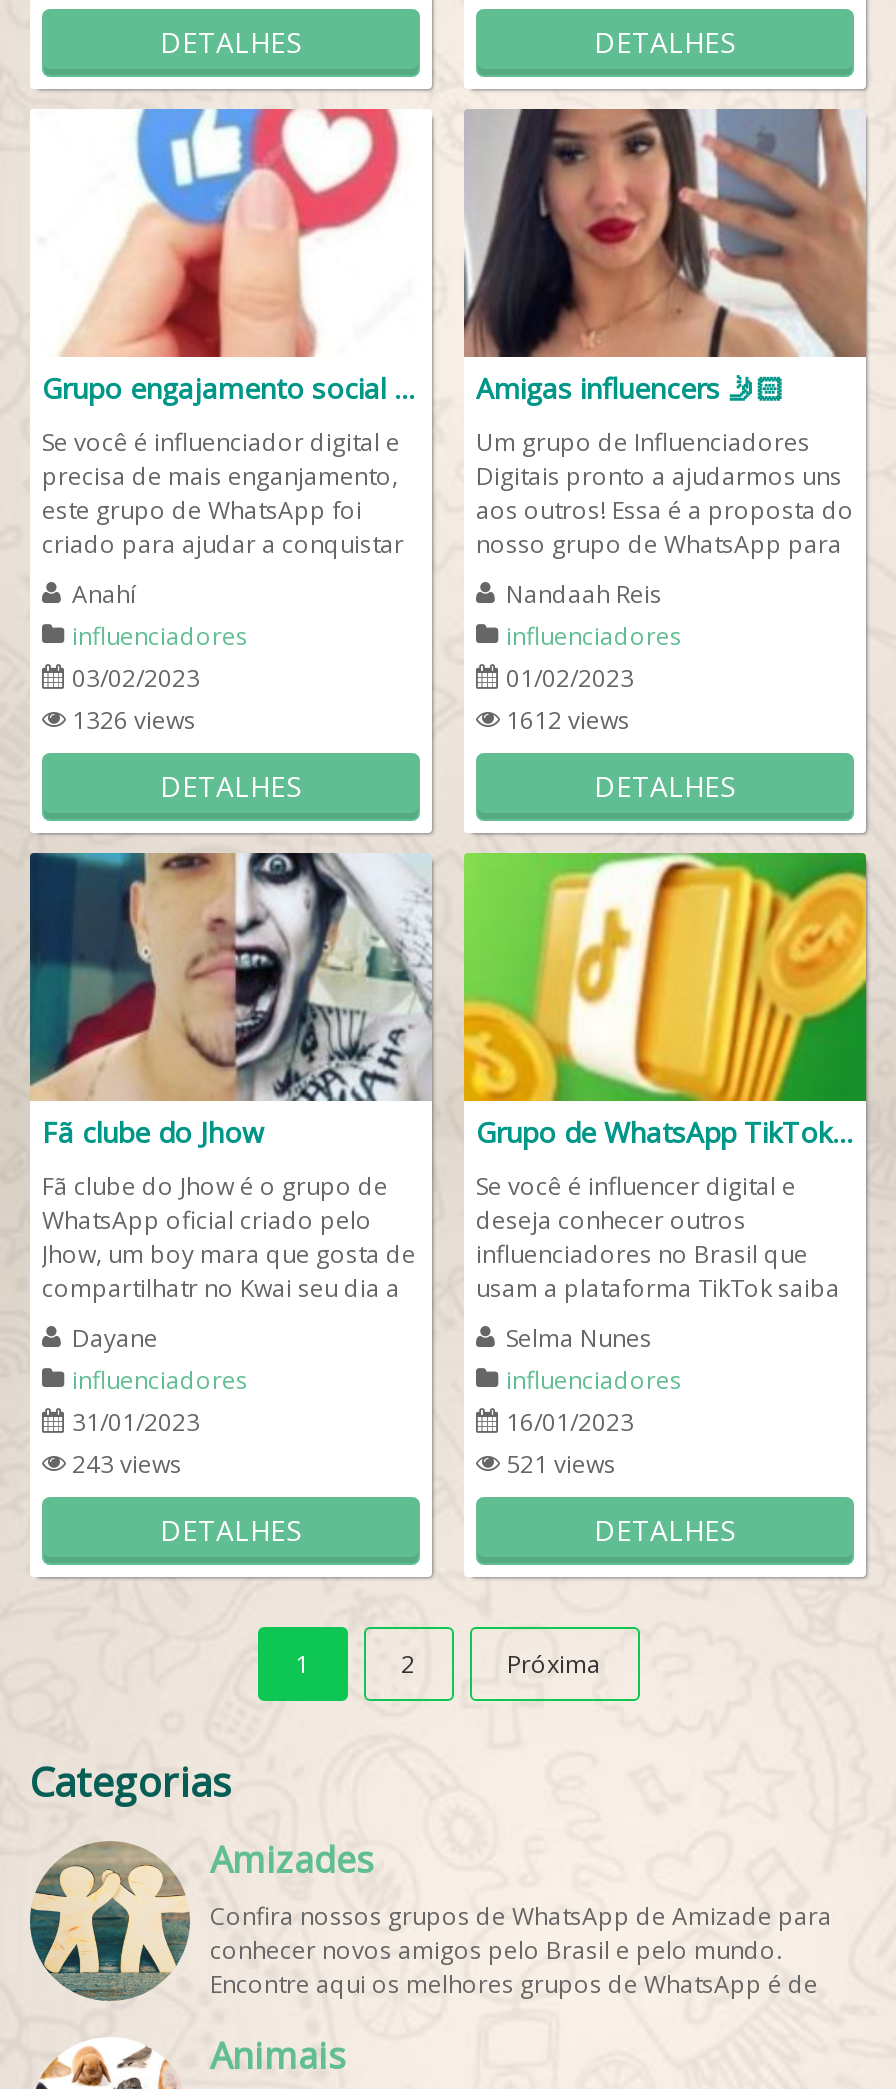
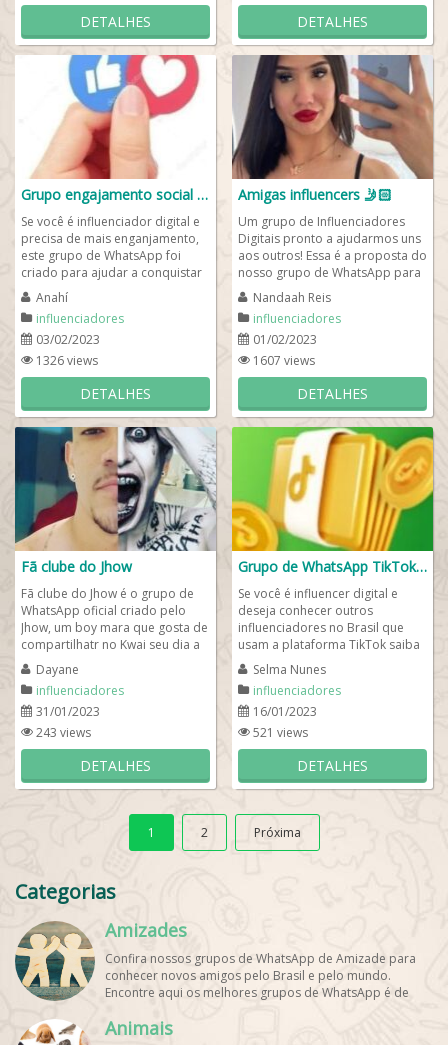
- 1612 views
+ 1607 views
